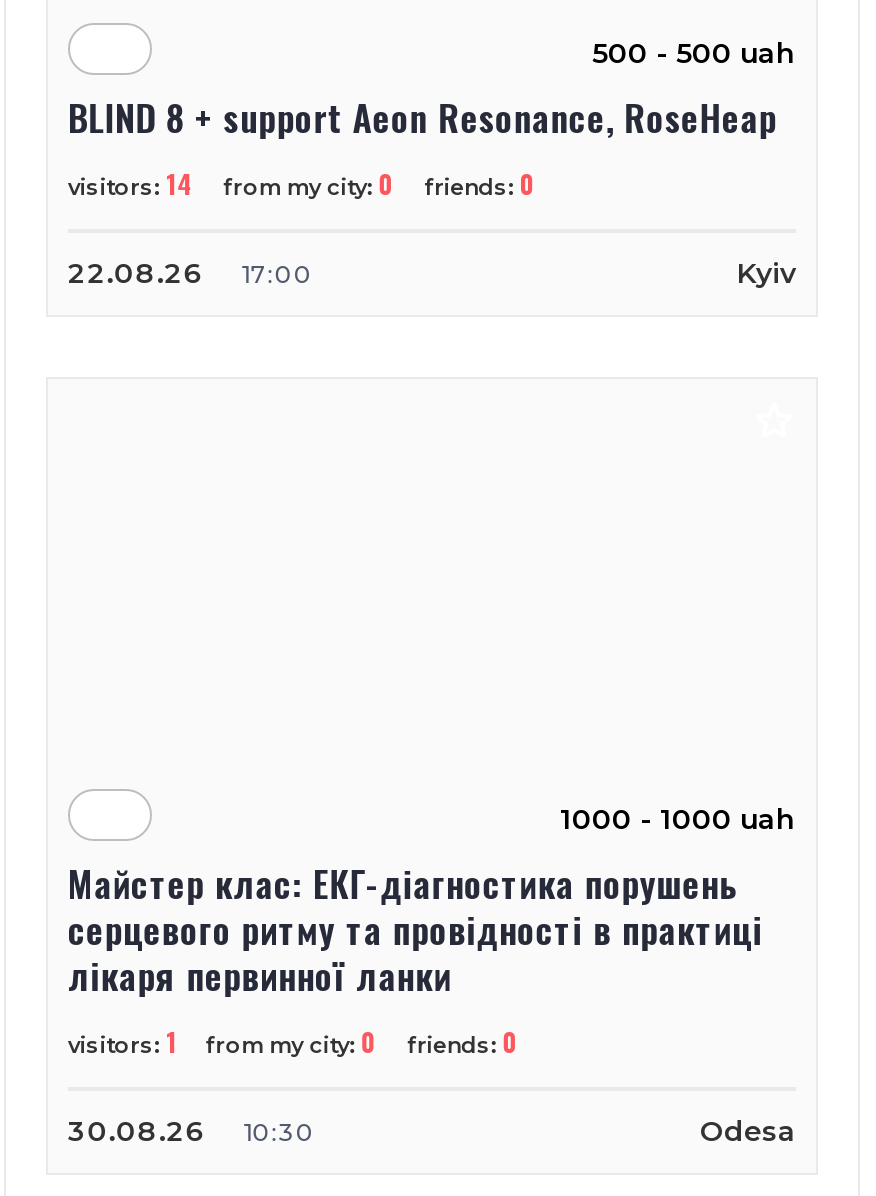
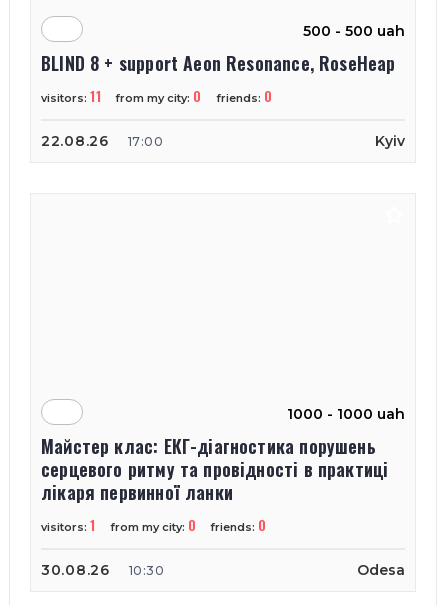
- visitors: 14 from my city: 0 friends: 0
+ visitors: 11 from my city: 0 friends: 0
